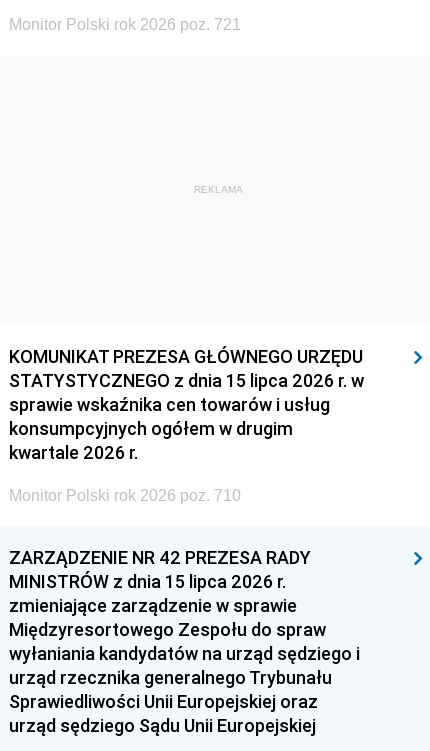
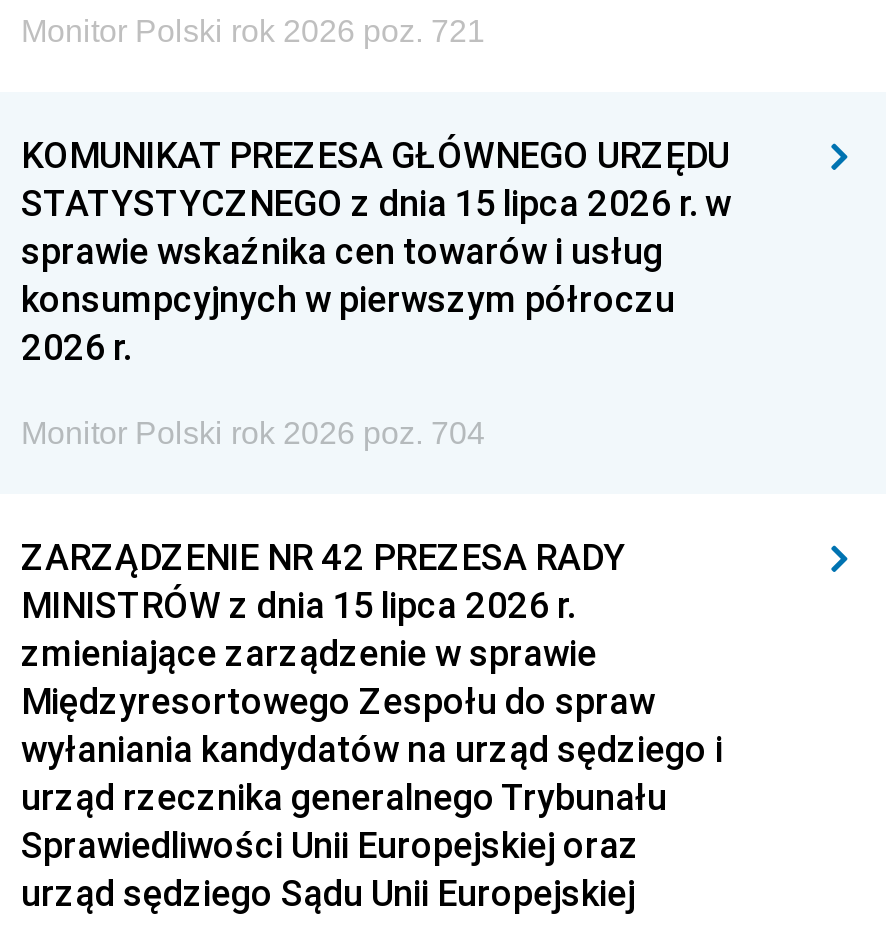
- REKLAMA

- konsumpcyjnych ogółem w drugim
- kwartale 2026 r.
+ konsumpcyjnych w pierwszym półroczu
+ 2026 r.

- Monitor Polski rok 2026 poz. 710
+ Monitor Polski rok 2026 poz. 704
